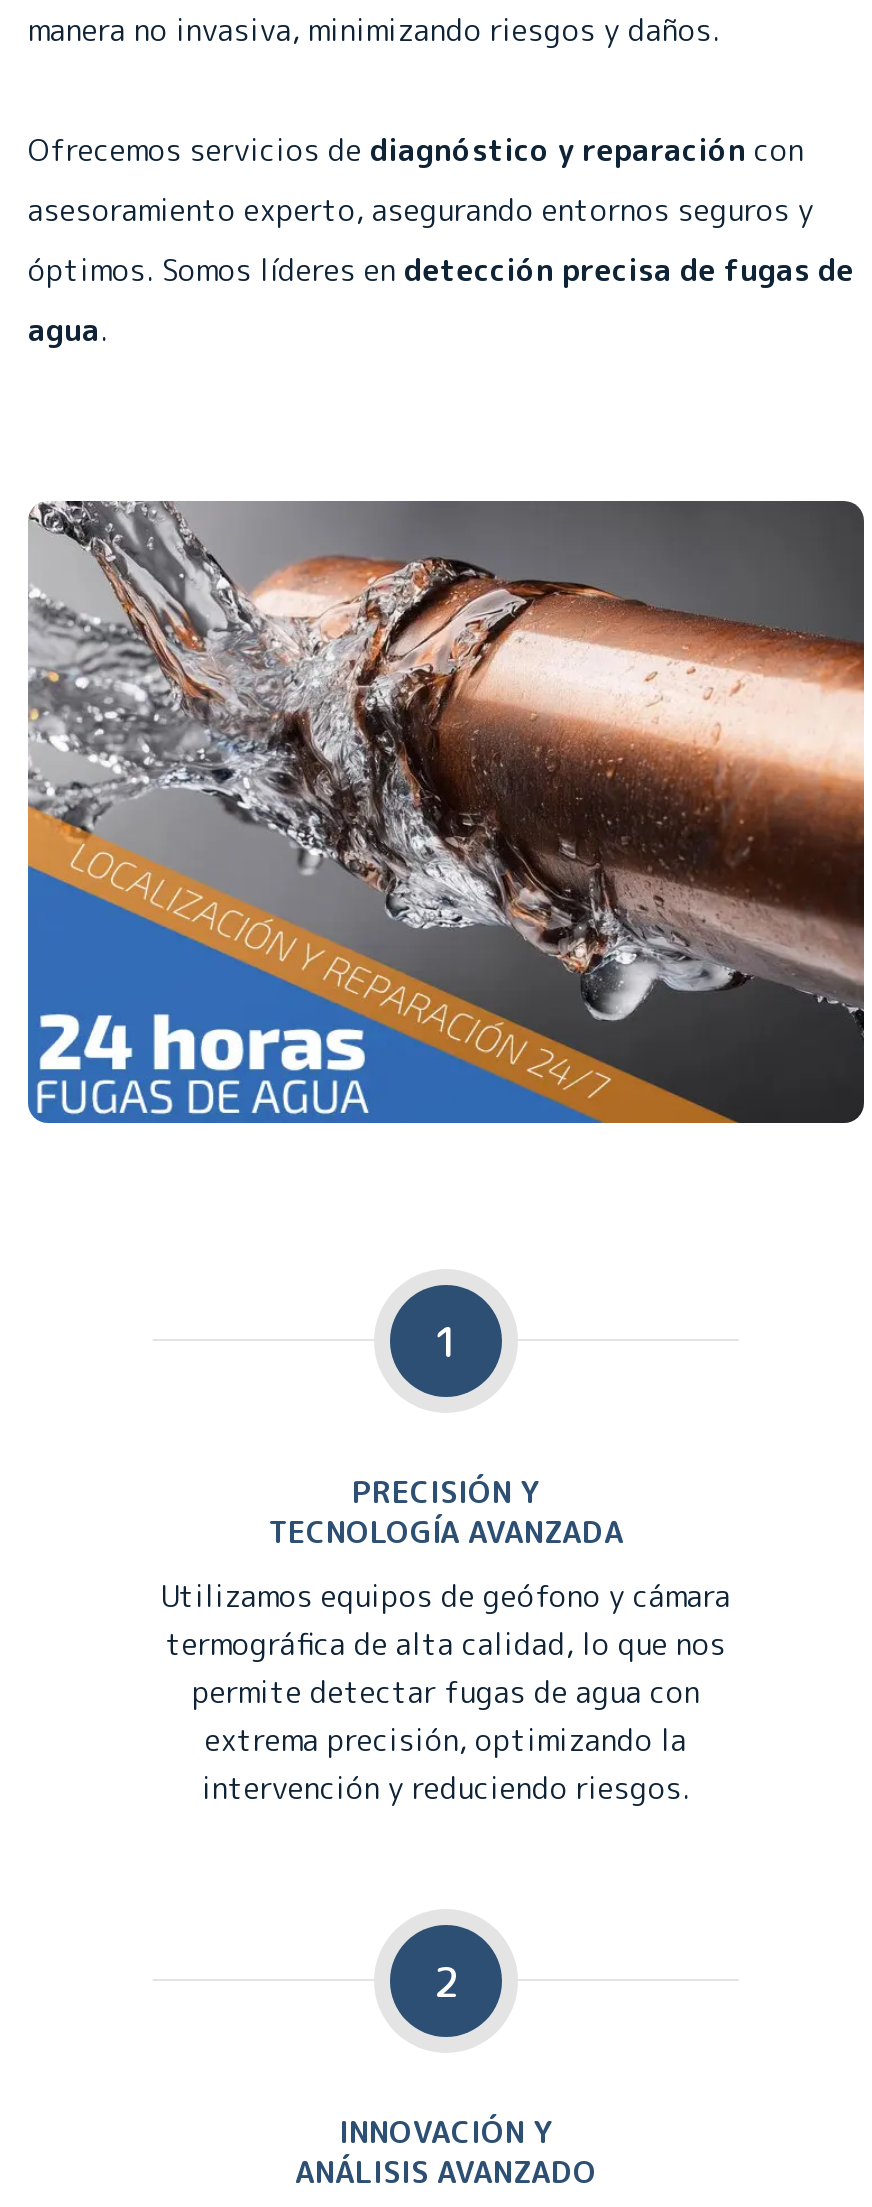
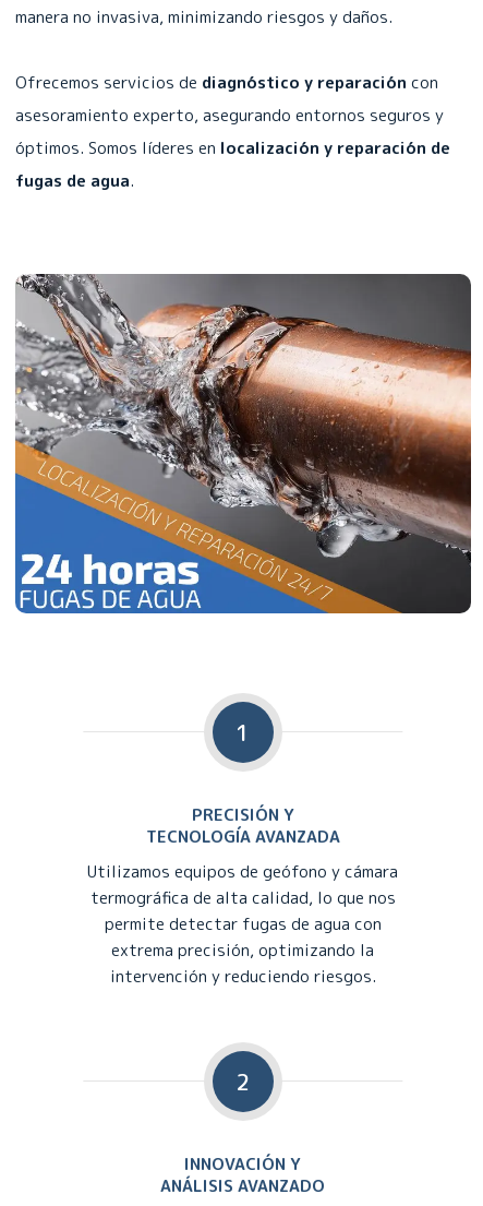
- óptimos. Somos líderes en detección precisa de fugas de
- agua.
+ óptimos. Somos líderes en localización y reparación de
+ fugas de agua.
